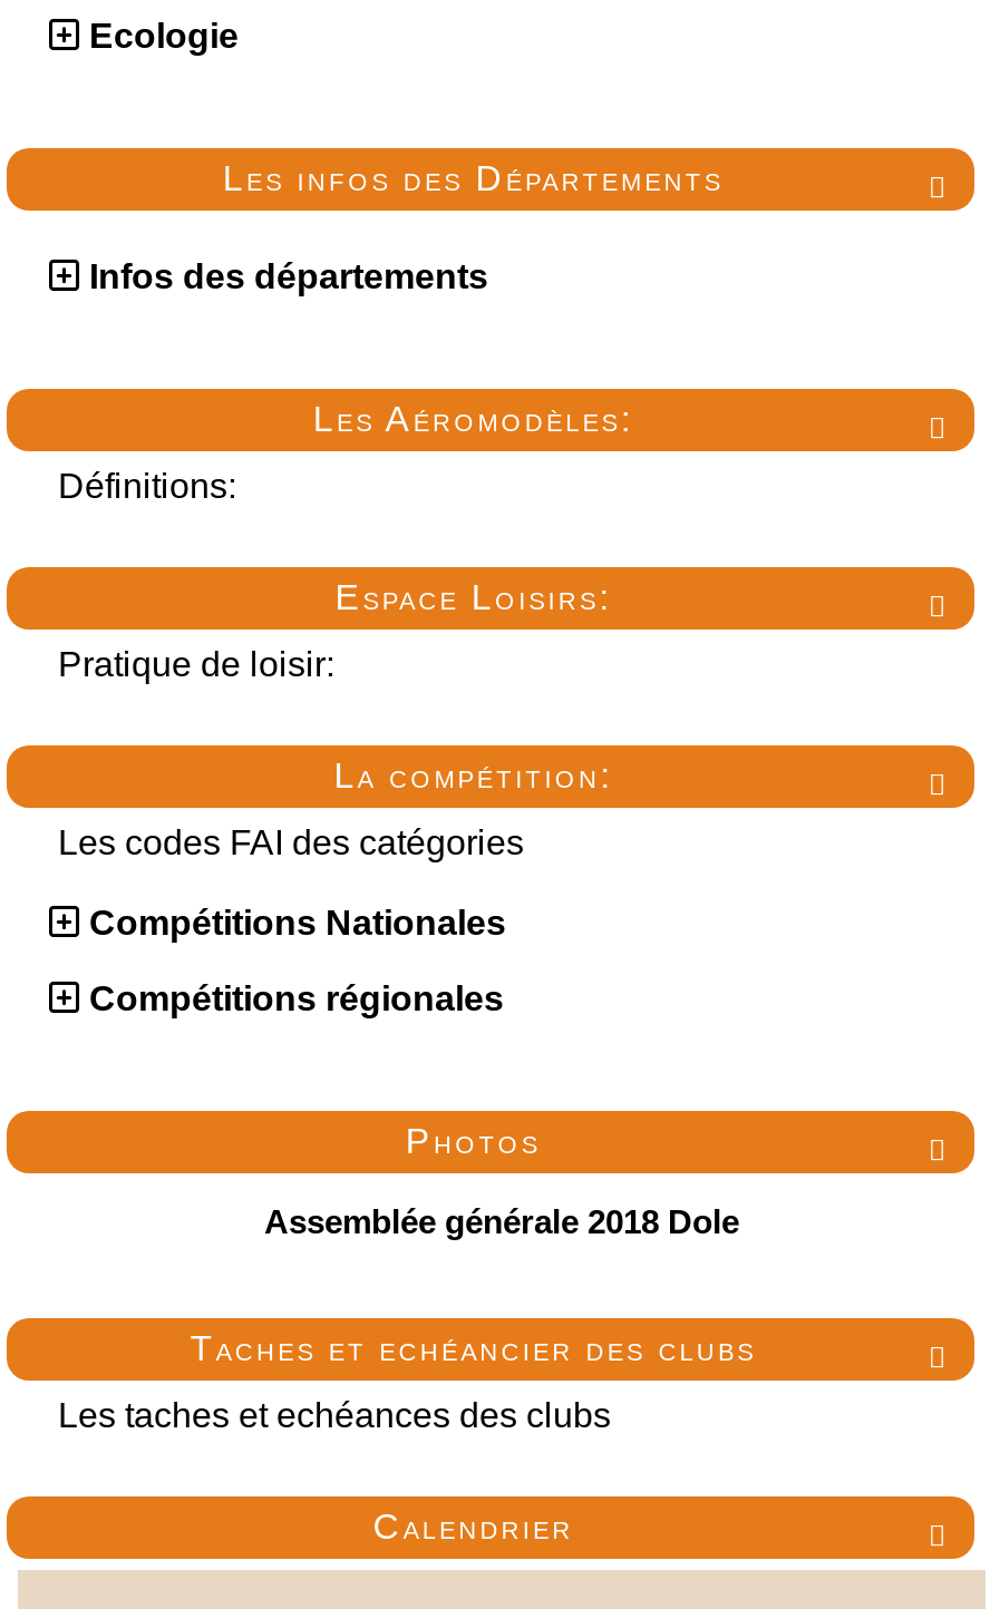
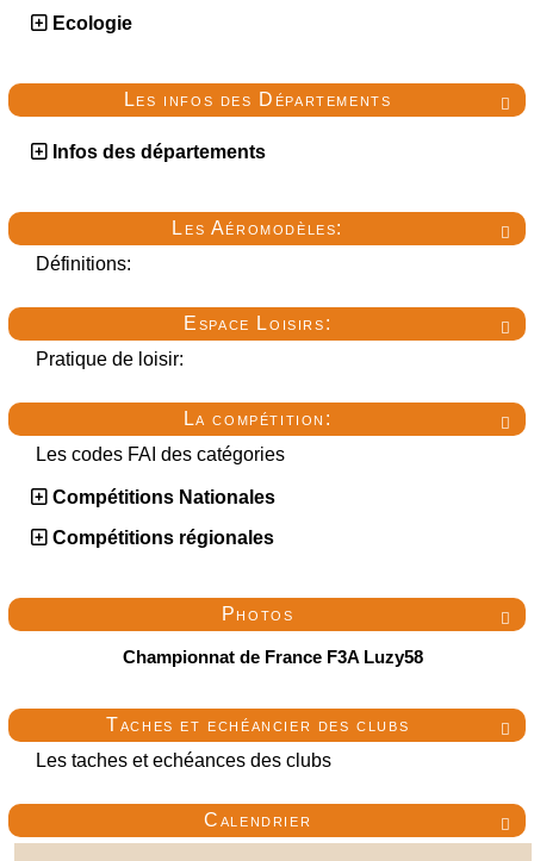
- Assemblée générale 2018 Dole
+ Championnat de France F3A Luzy58
